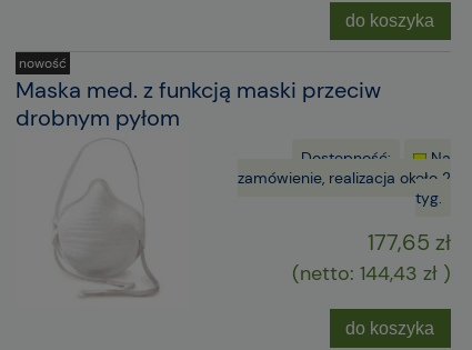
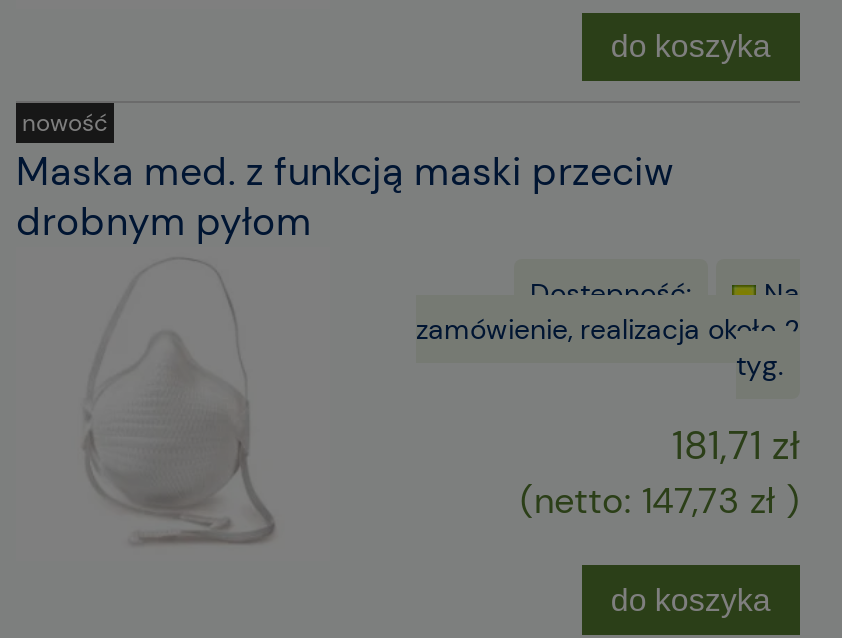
- 177,65 zł
+ 181,71 zł

- (netto: 144,43 zł)
+ (netto: 147,73 zł)
